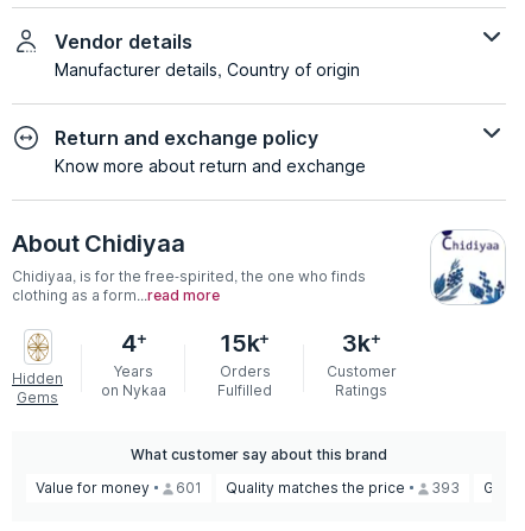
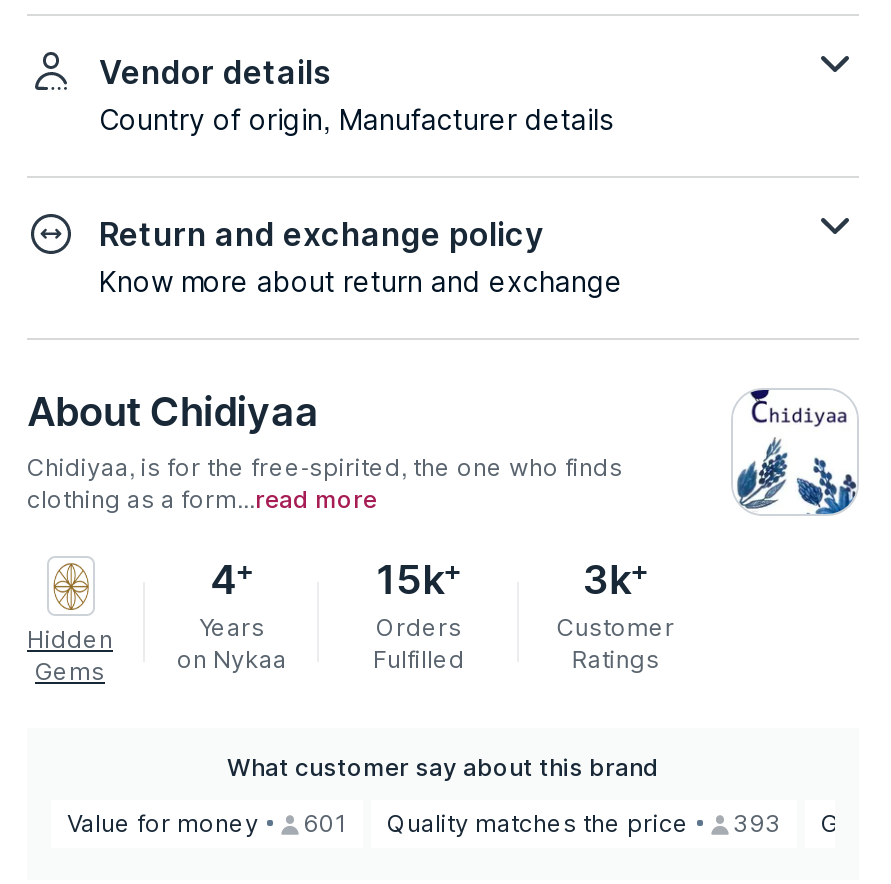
- Manufacturer details, Country of origin
+ Country of origin, Manufacturer details
